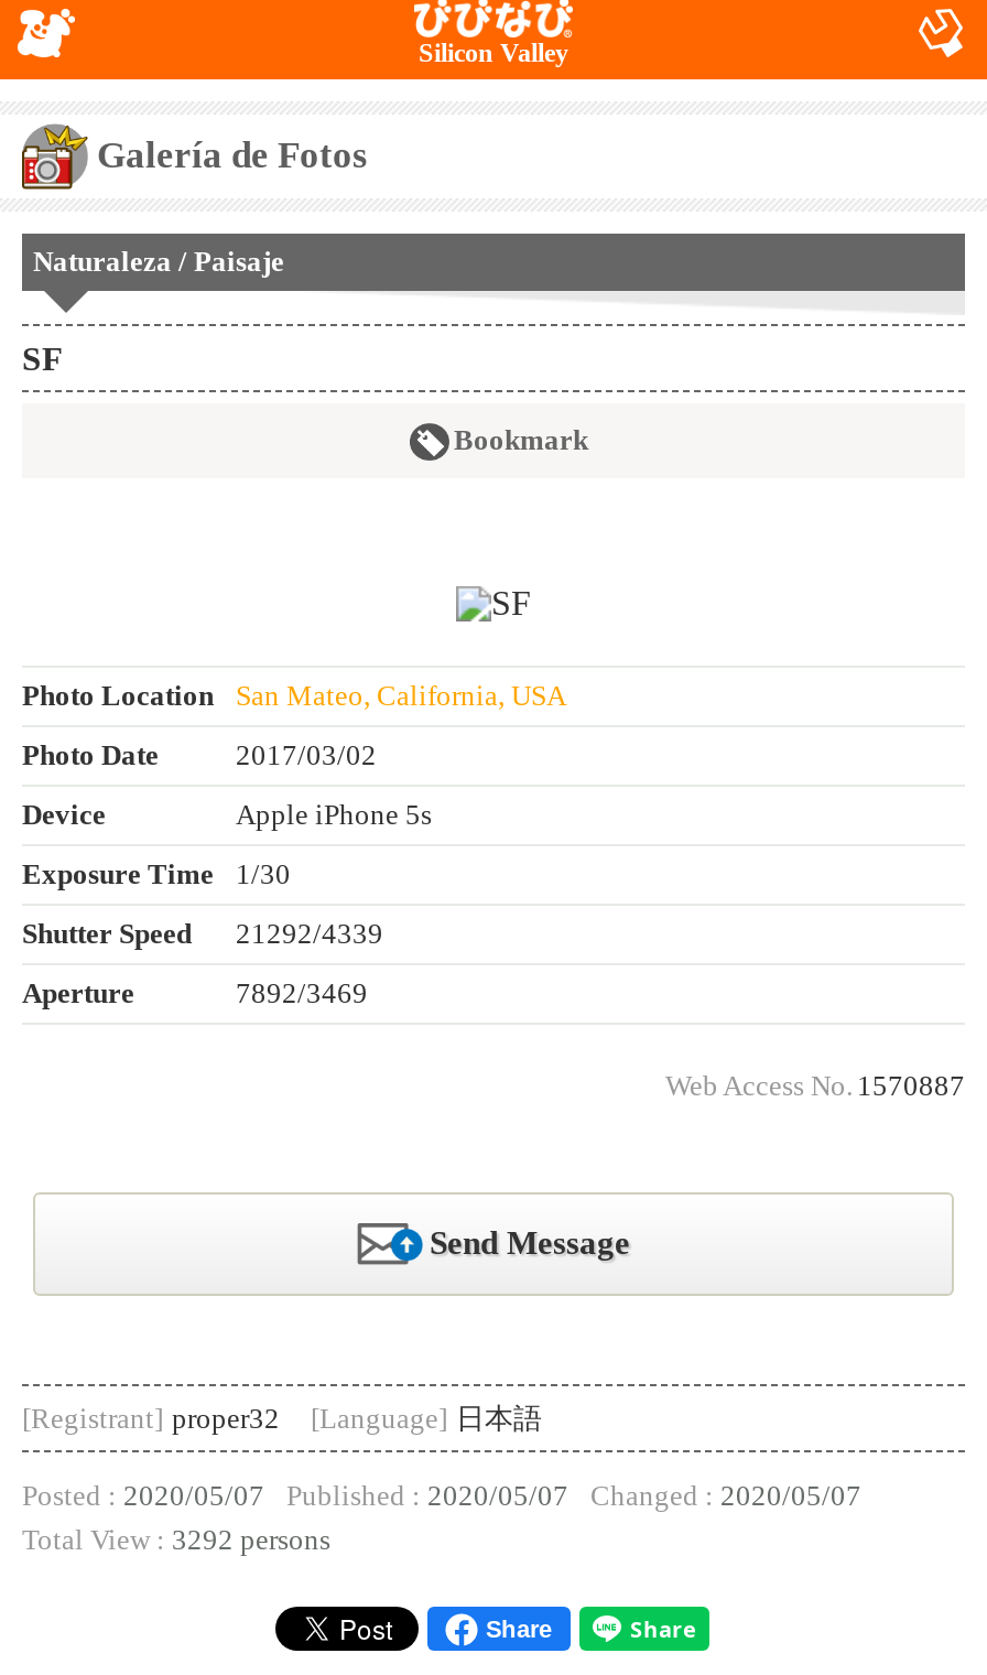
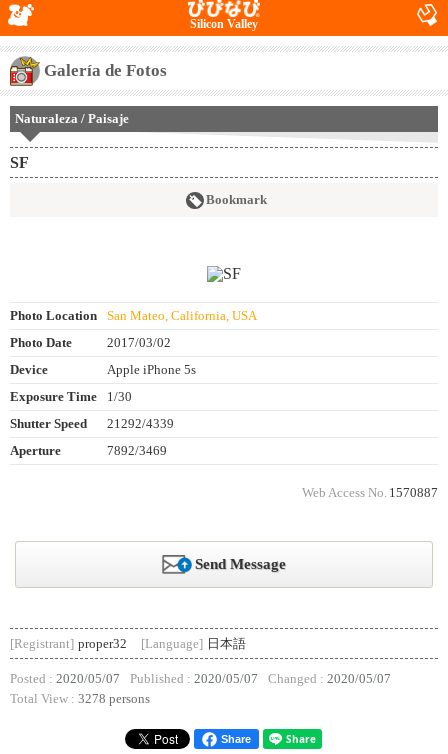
- Total View : 3292 persons
+ Total View : 3278 persons
